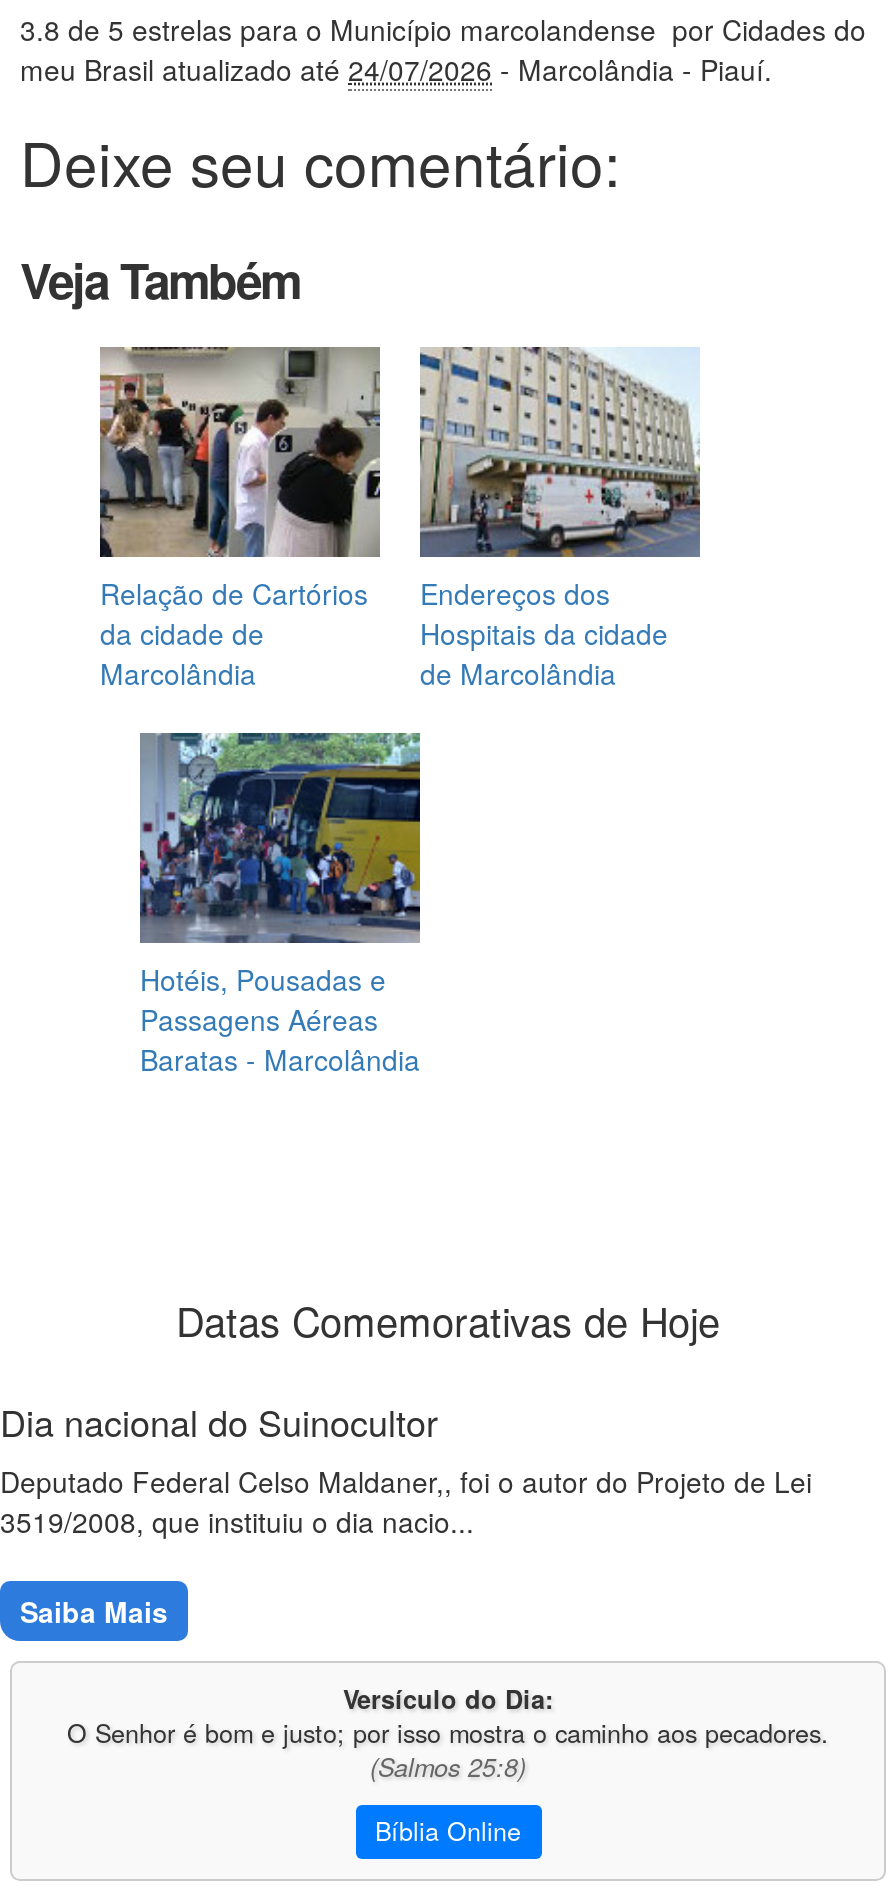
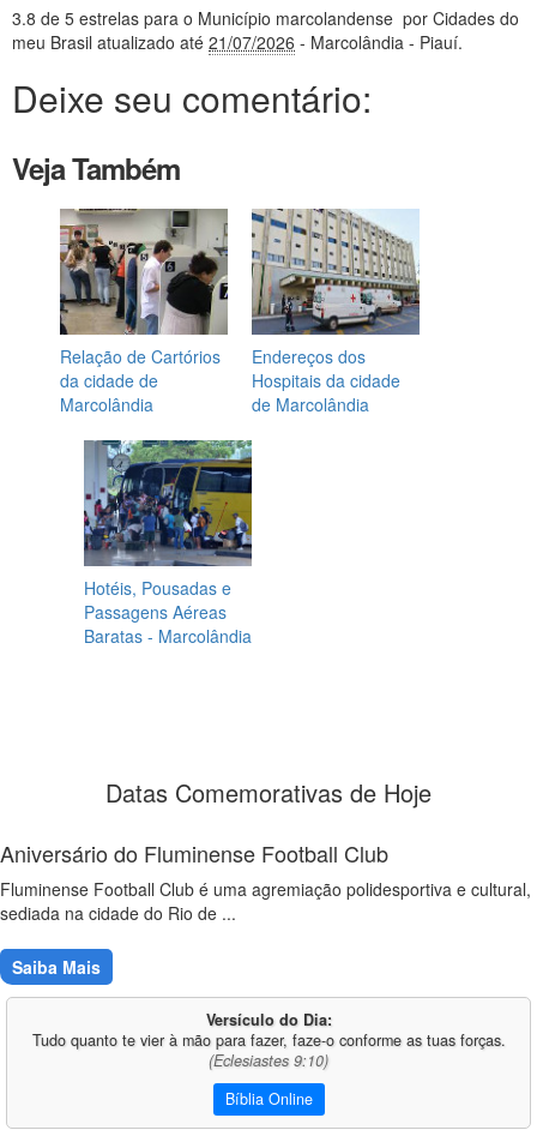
- meu Brasil atualizado até 24/07/2026 - Marcolândia - Piauí.
+ meu Brasil atualizado até 21/07/2026 - Marcolândia - Piauí.

- Dia nacional do Suinocultor
- Deputado Federal Celso Maldaner,, foi o autor do Projeto de Lei
- 3519/2008, que instituiu o dia nacio...
+ Aniversário do Fluminense Football Club
+ Fluminense Football Club é uma agremiação polidesportiva e cultural,
+ sediada na cidade do Rio de ...

- O Senhor é bom e justo; por isso mostra o caminho aos pecadores.
- (Salmos 25:8)
+ Tudo quanto te vier à mão para fazer, faze-o conforme as tuas forças.
+ (Eclesiastes 9:10)
